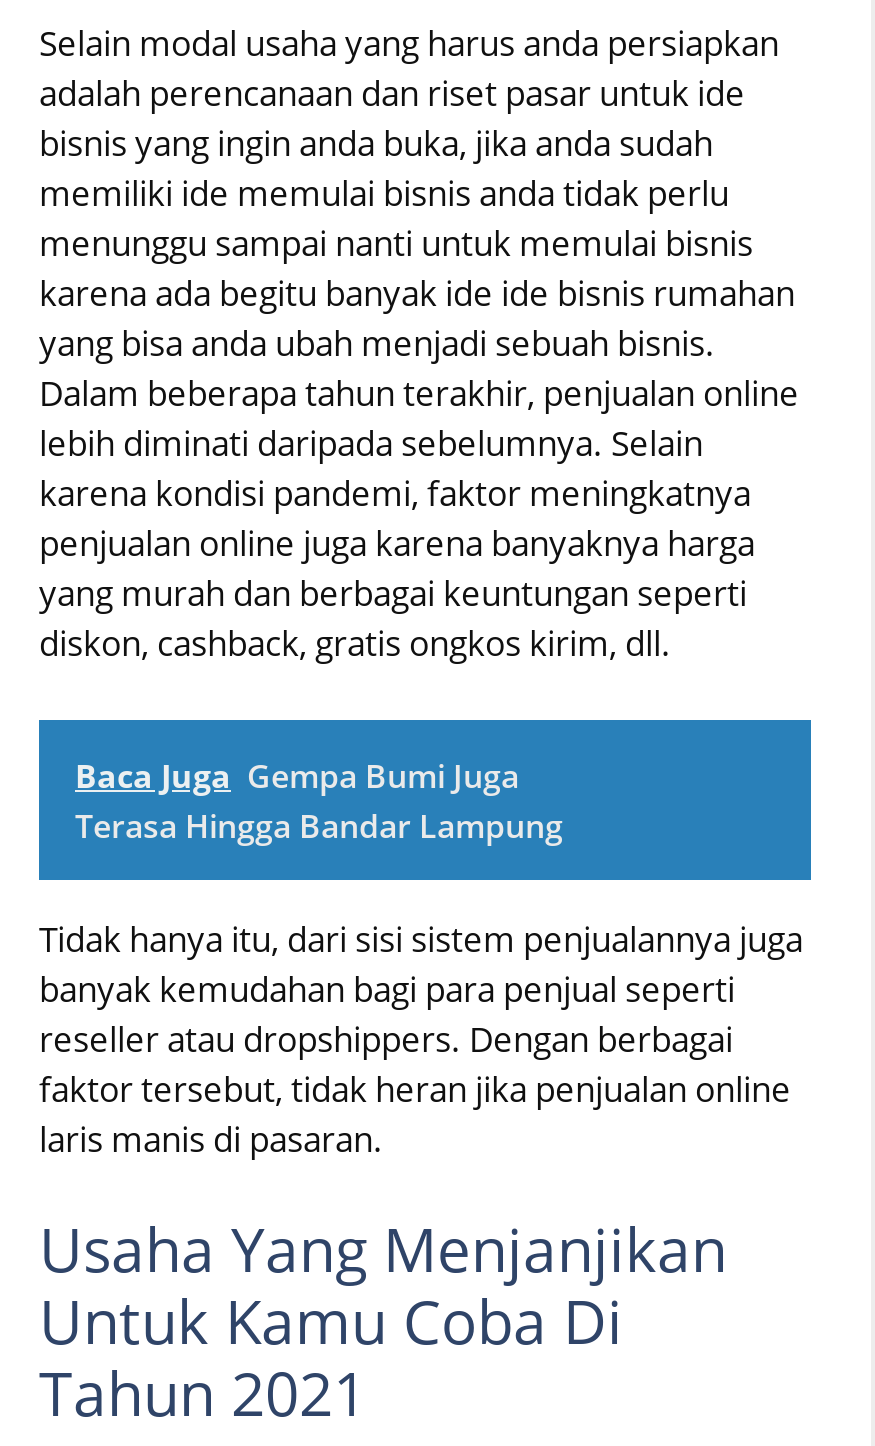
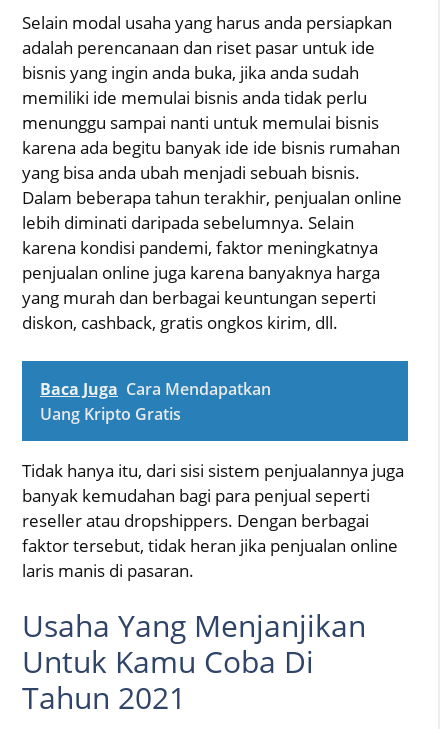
- Baca Juga Gempa Bumi Juga
- Terasa Hingga Bandar Lampung
+ Baca Juga Cara Mendapatkan
+ Uang Kripto Gratis
